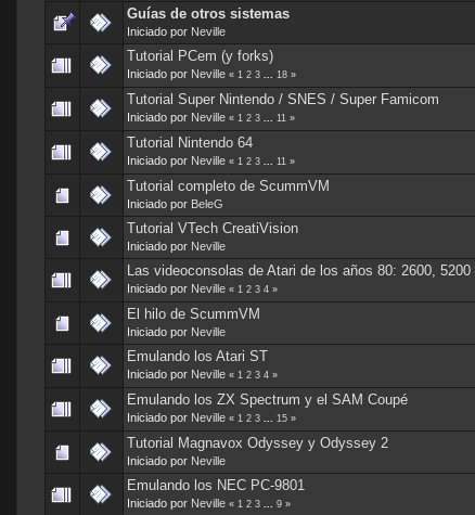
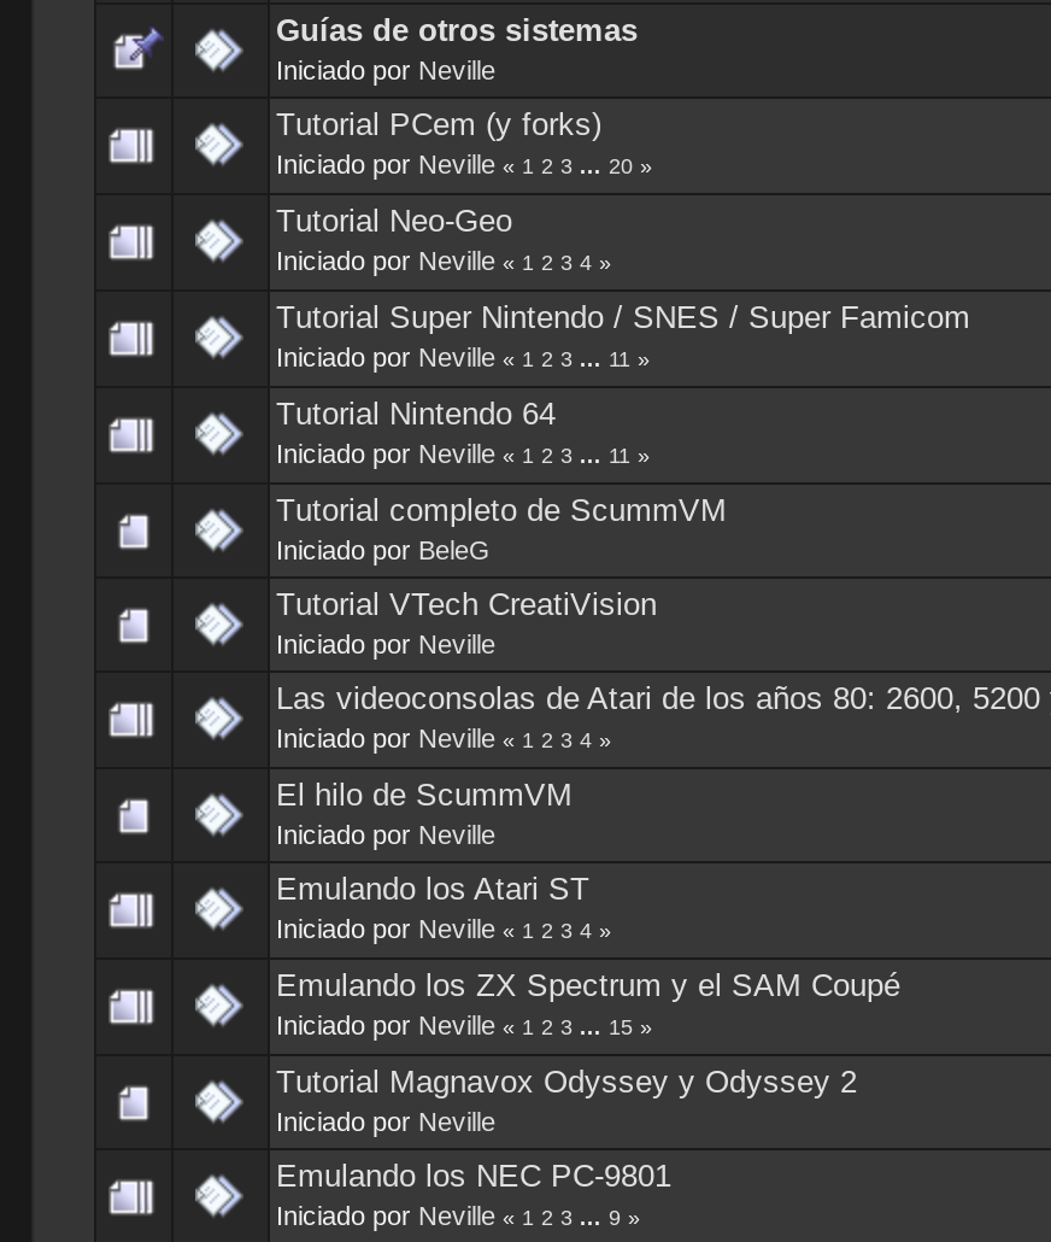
- Iniciado por Neville «1 2 3 ... 18»
+ Iniciado por Neville «1 2 3 ... 20»
+ Tutorial Neo-Geo
+ Iniciado por Neville «1 2 3 4»
